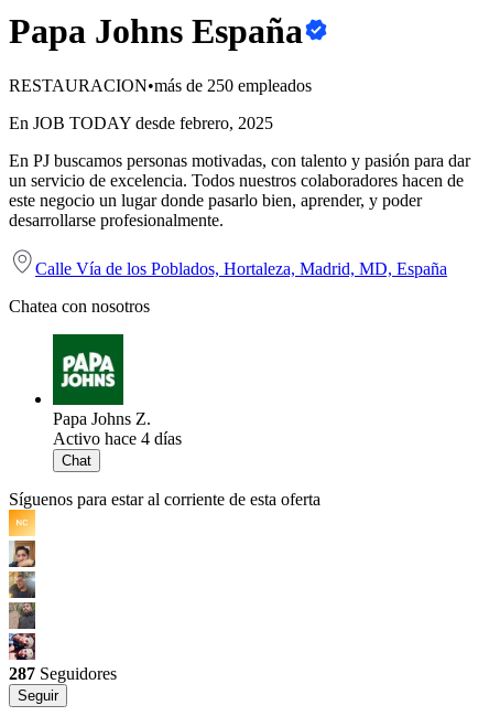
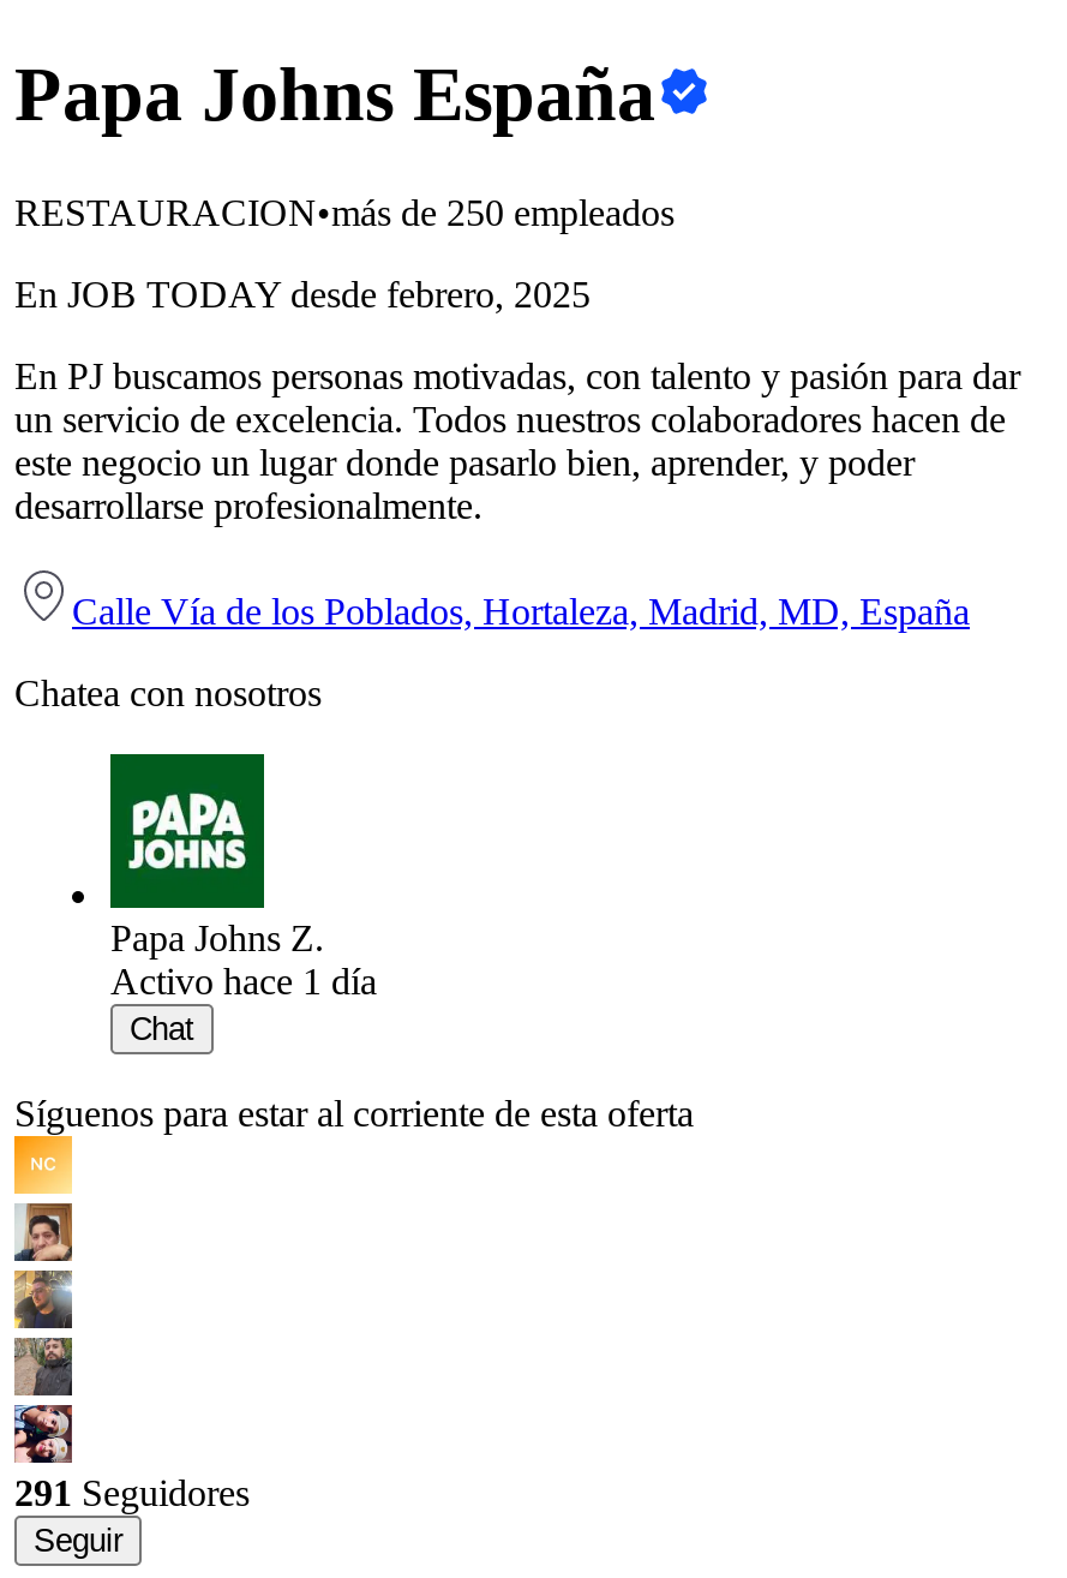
- Activo hace 4 días
+ Activo hace 1 día

- 287 Seguidores
+ 291 Seguidores
